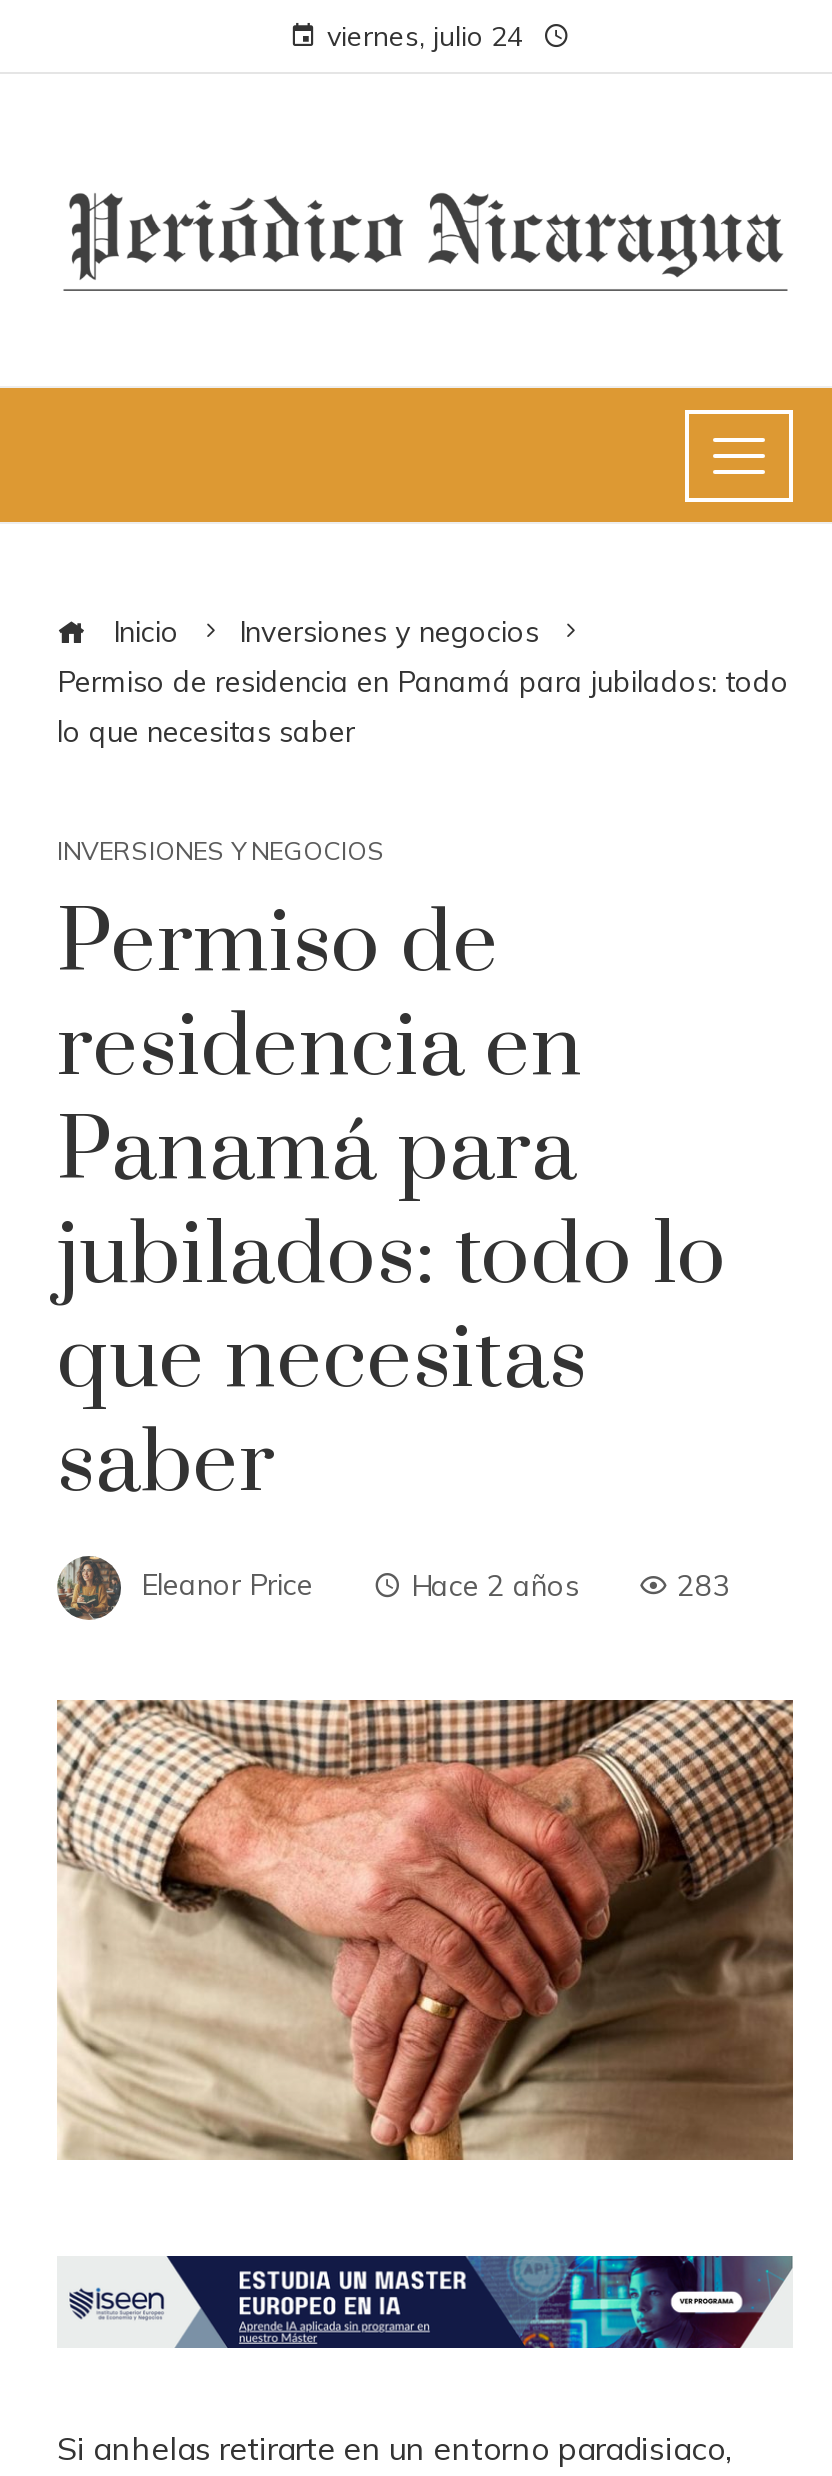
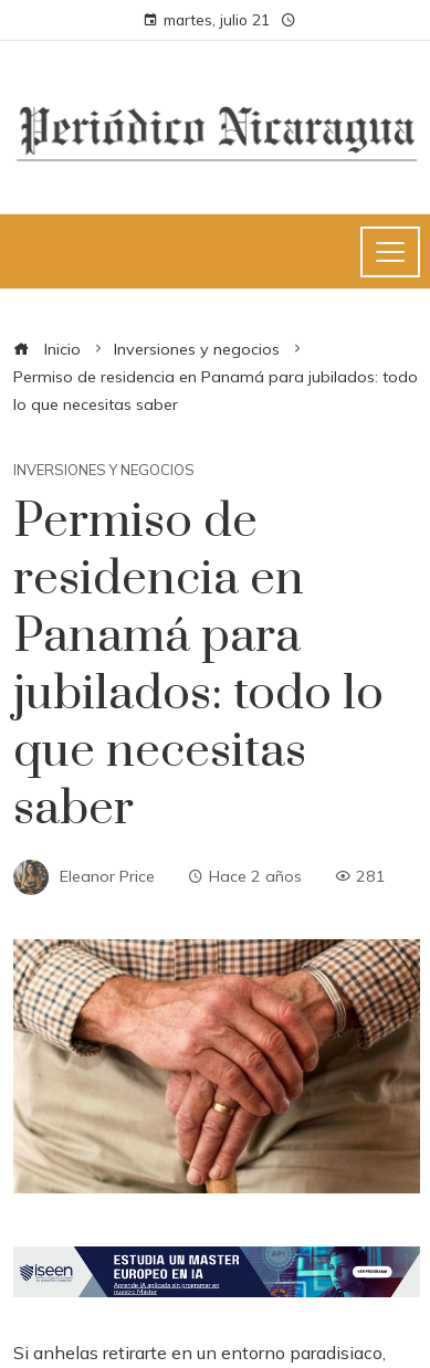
- viernes, julio 24
+ martes, julio 21

- 283
+ 281
